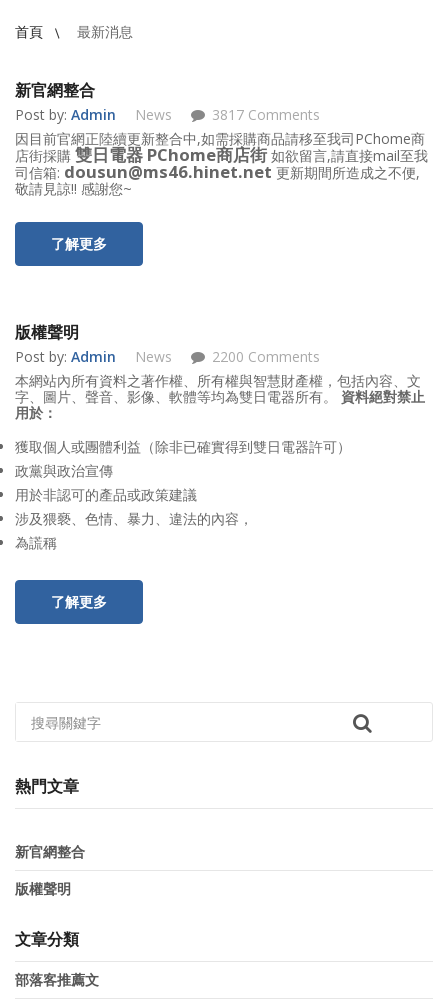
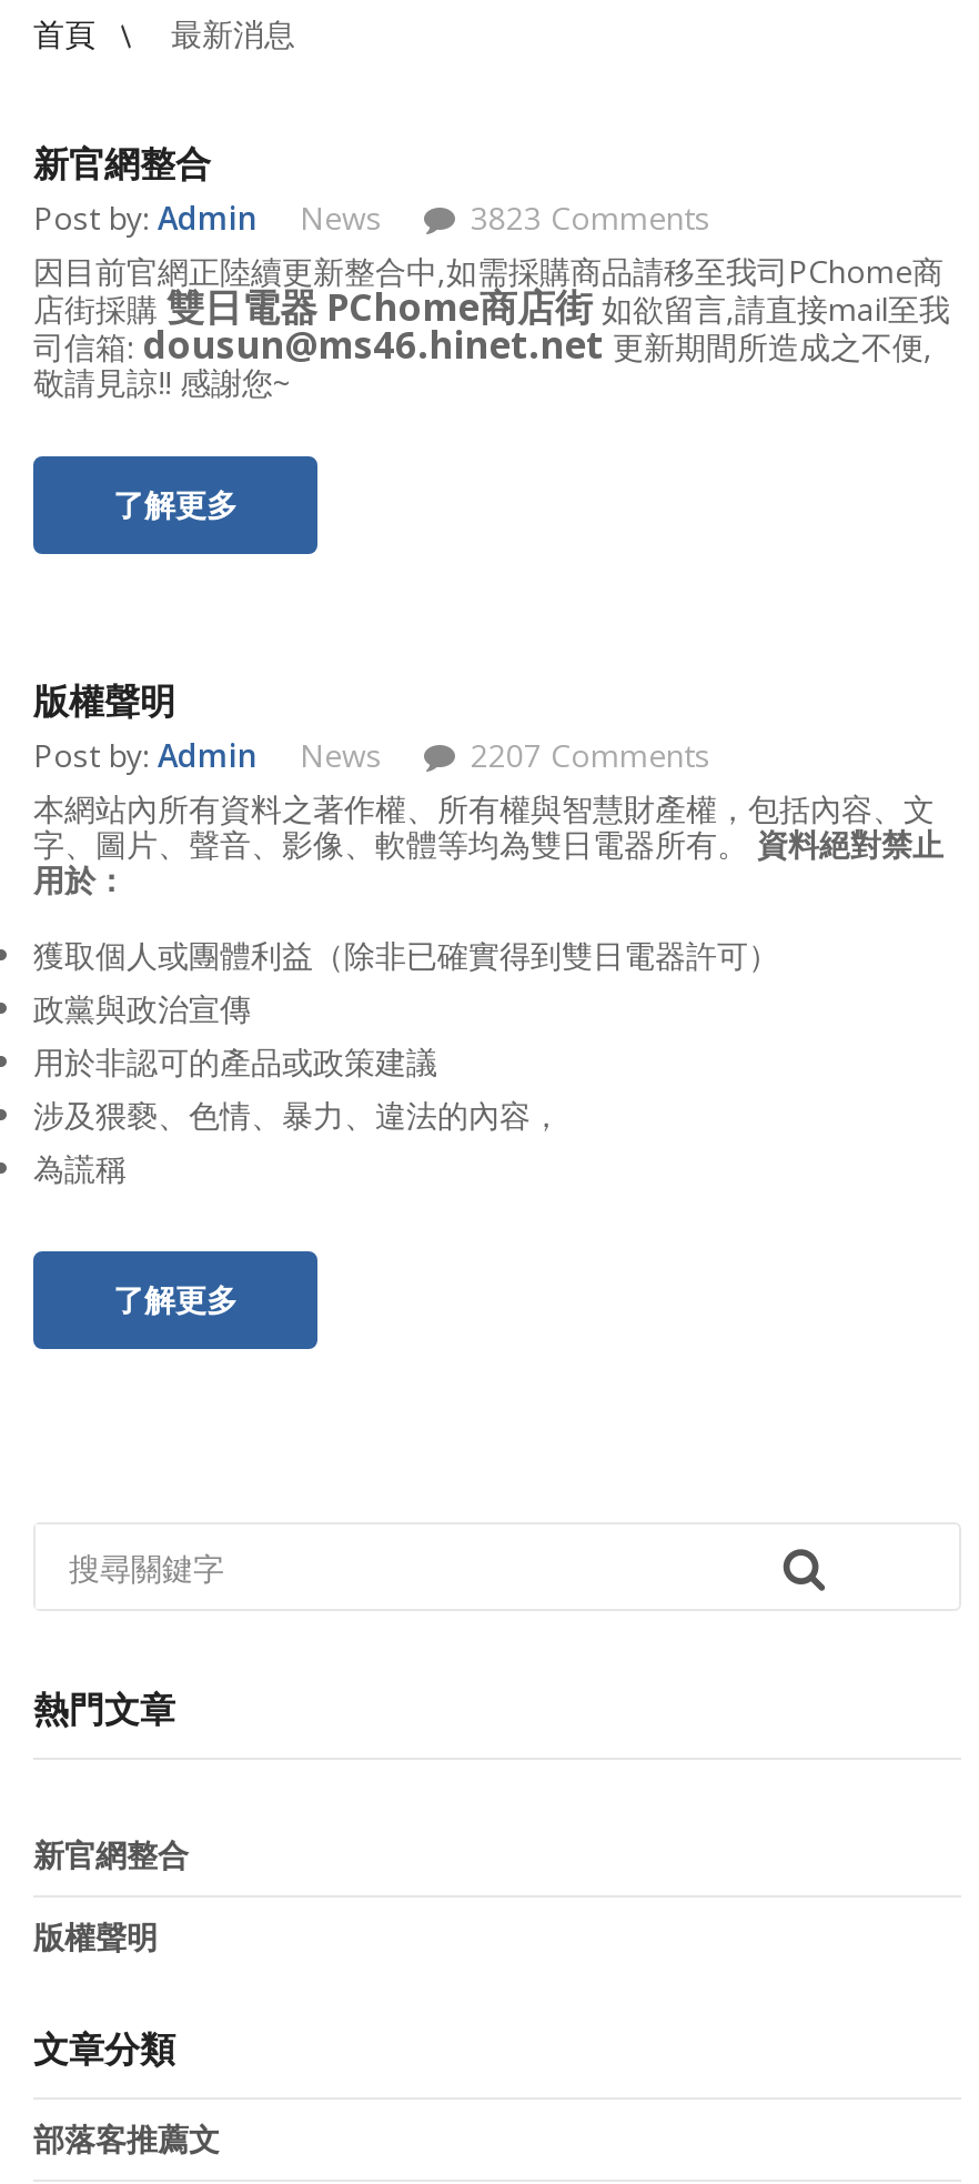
- 3817 Comments
+ 3823 Comments

- 2200 Comments
+ 2207 Comments
